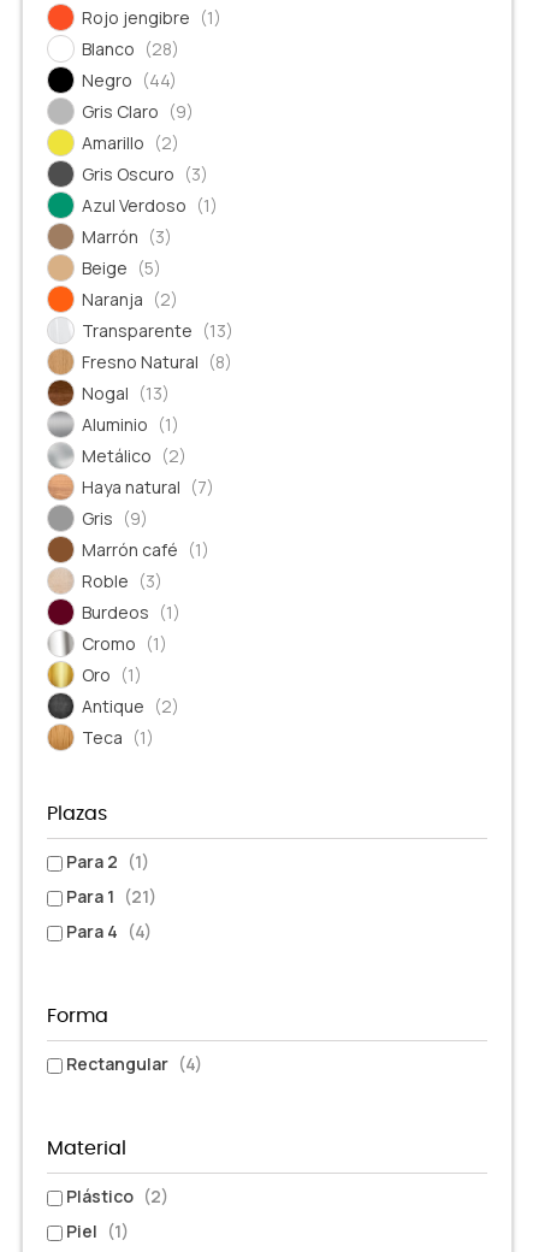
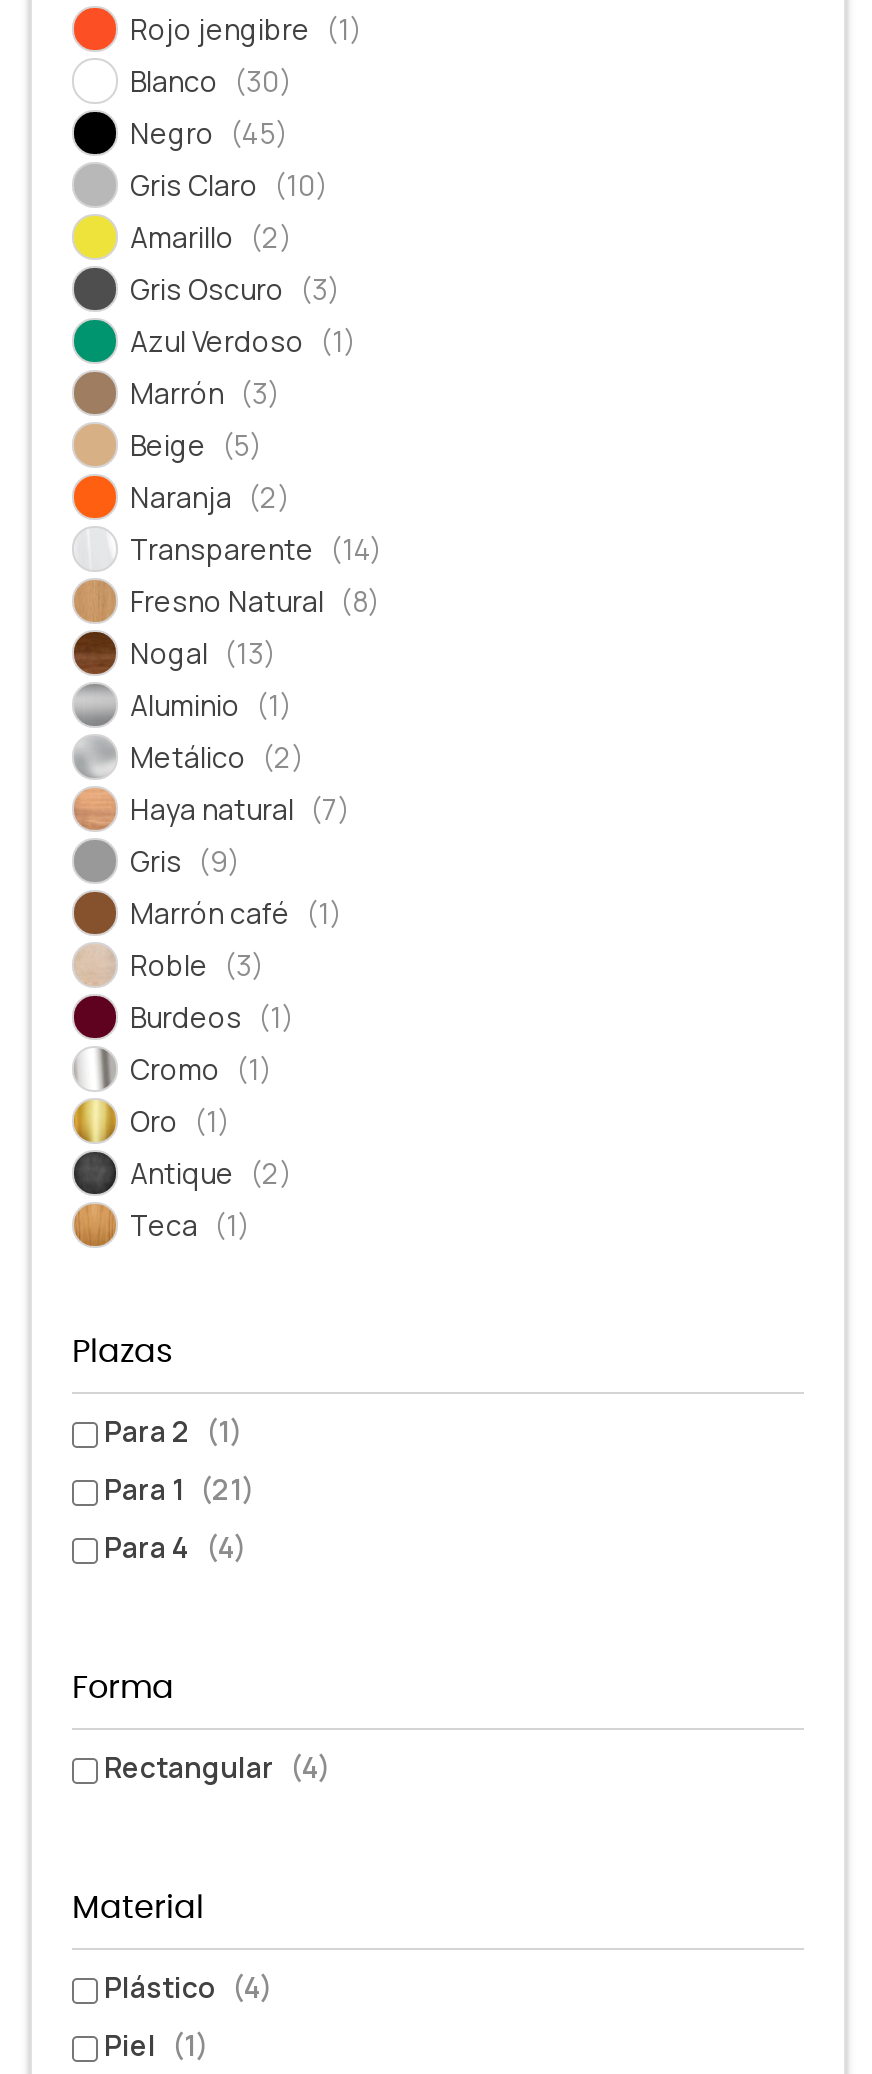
- Blanco (28)
+ Blanco (30)

- Negro (44)
+ Negro (45)

- Gris Claro (9)
+ Gris Claro (10)

- Transparente (13)
+ Transparente (14)

- Plástico (2)
+ Plástico (4)
